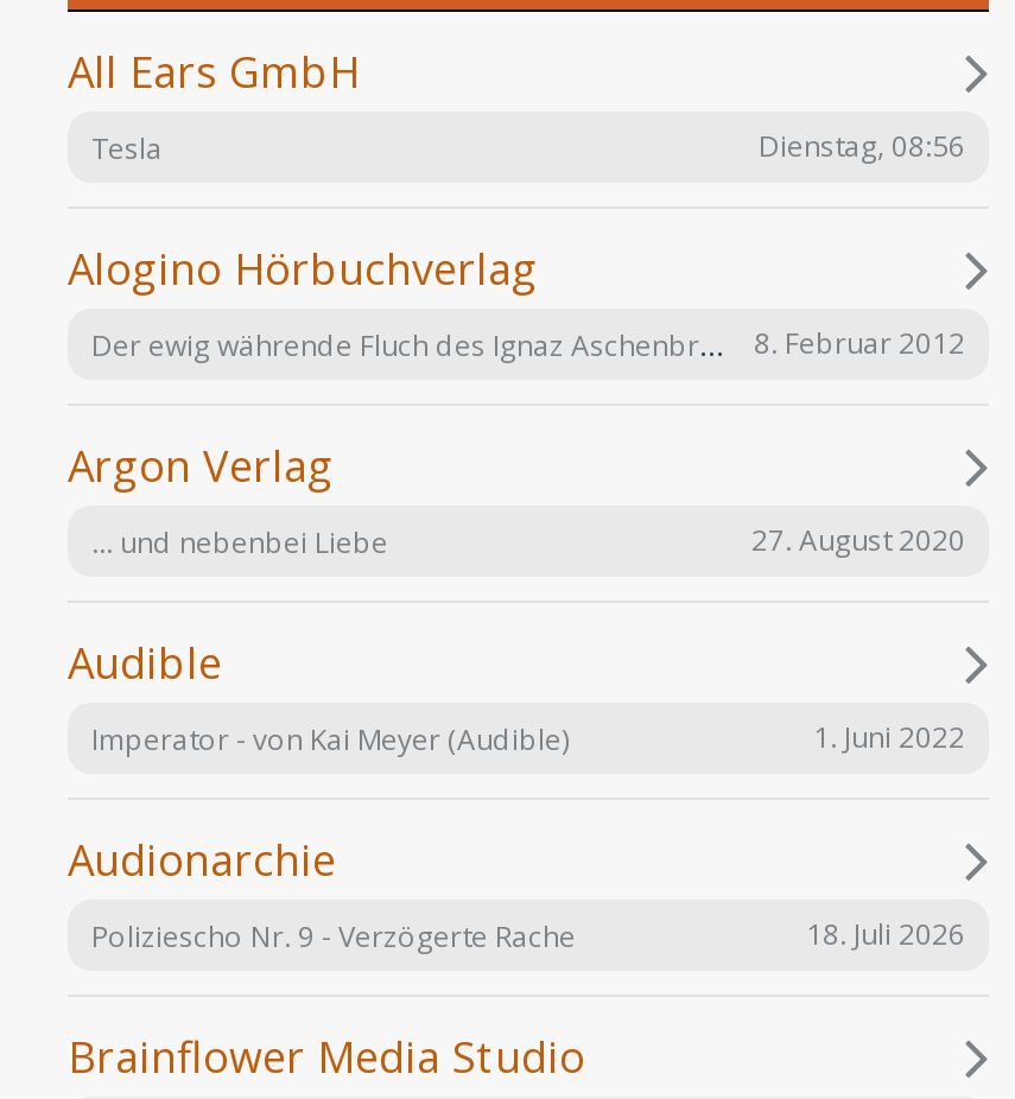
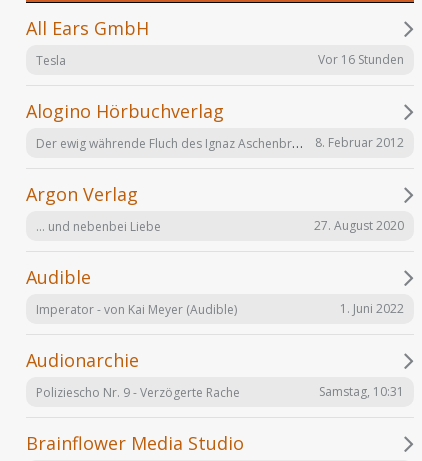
- Dienstag, 08:56
+ Vor 16 Stunden

- 18. Juli 2026
+ Samstag, 10:31
